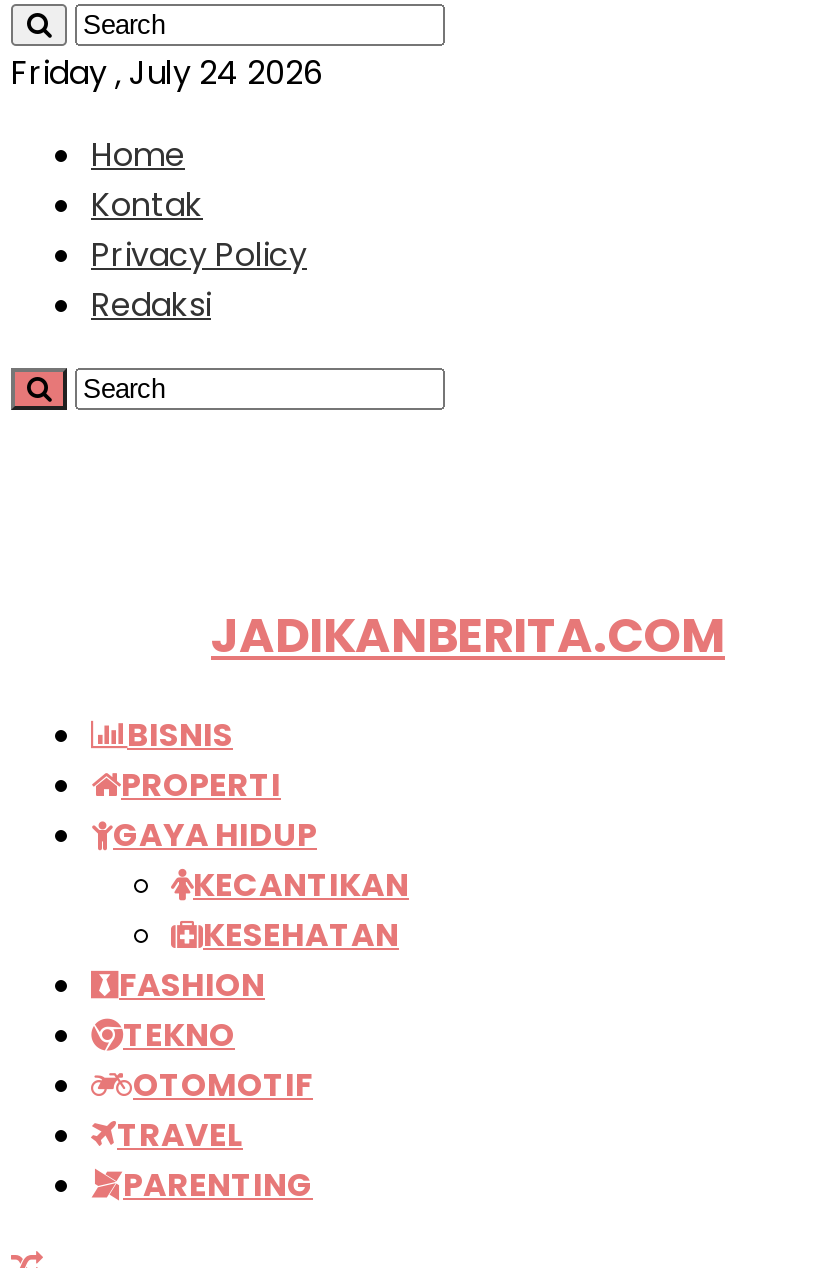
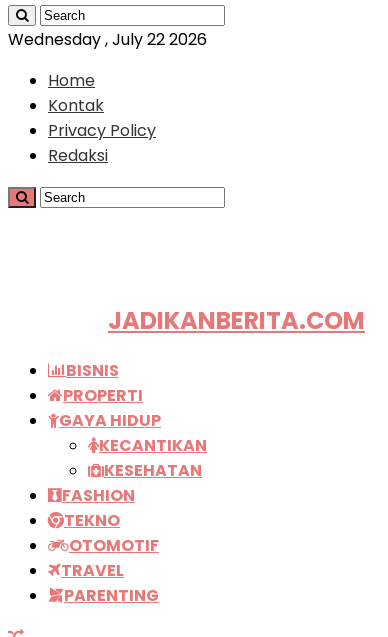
- Friday , July 24 2026
+ Wednesday , July 22 2026
